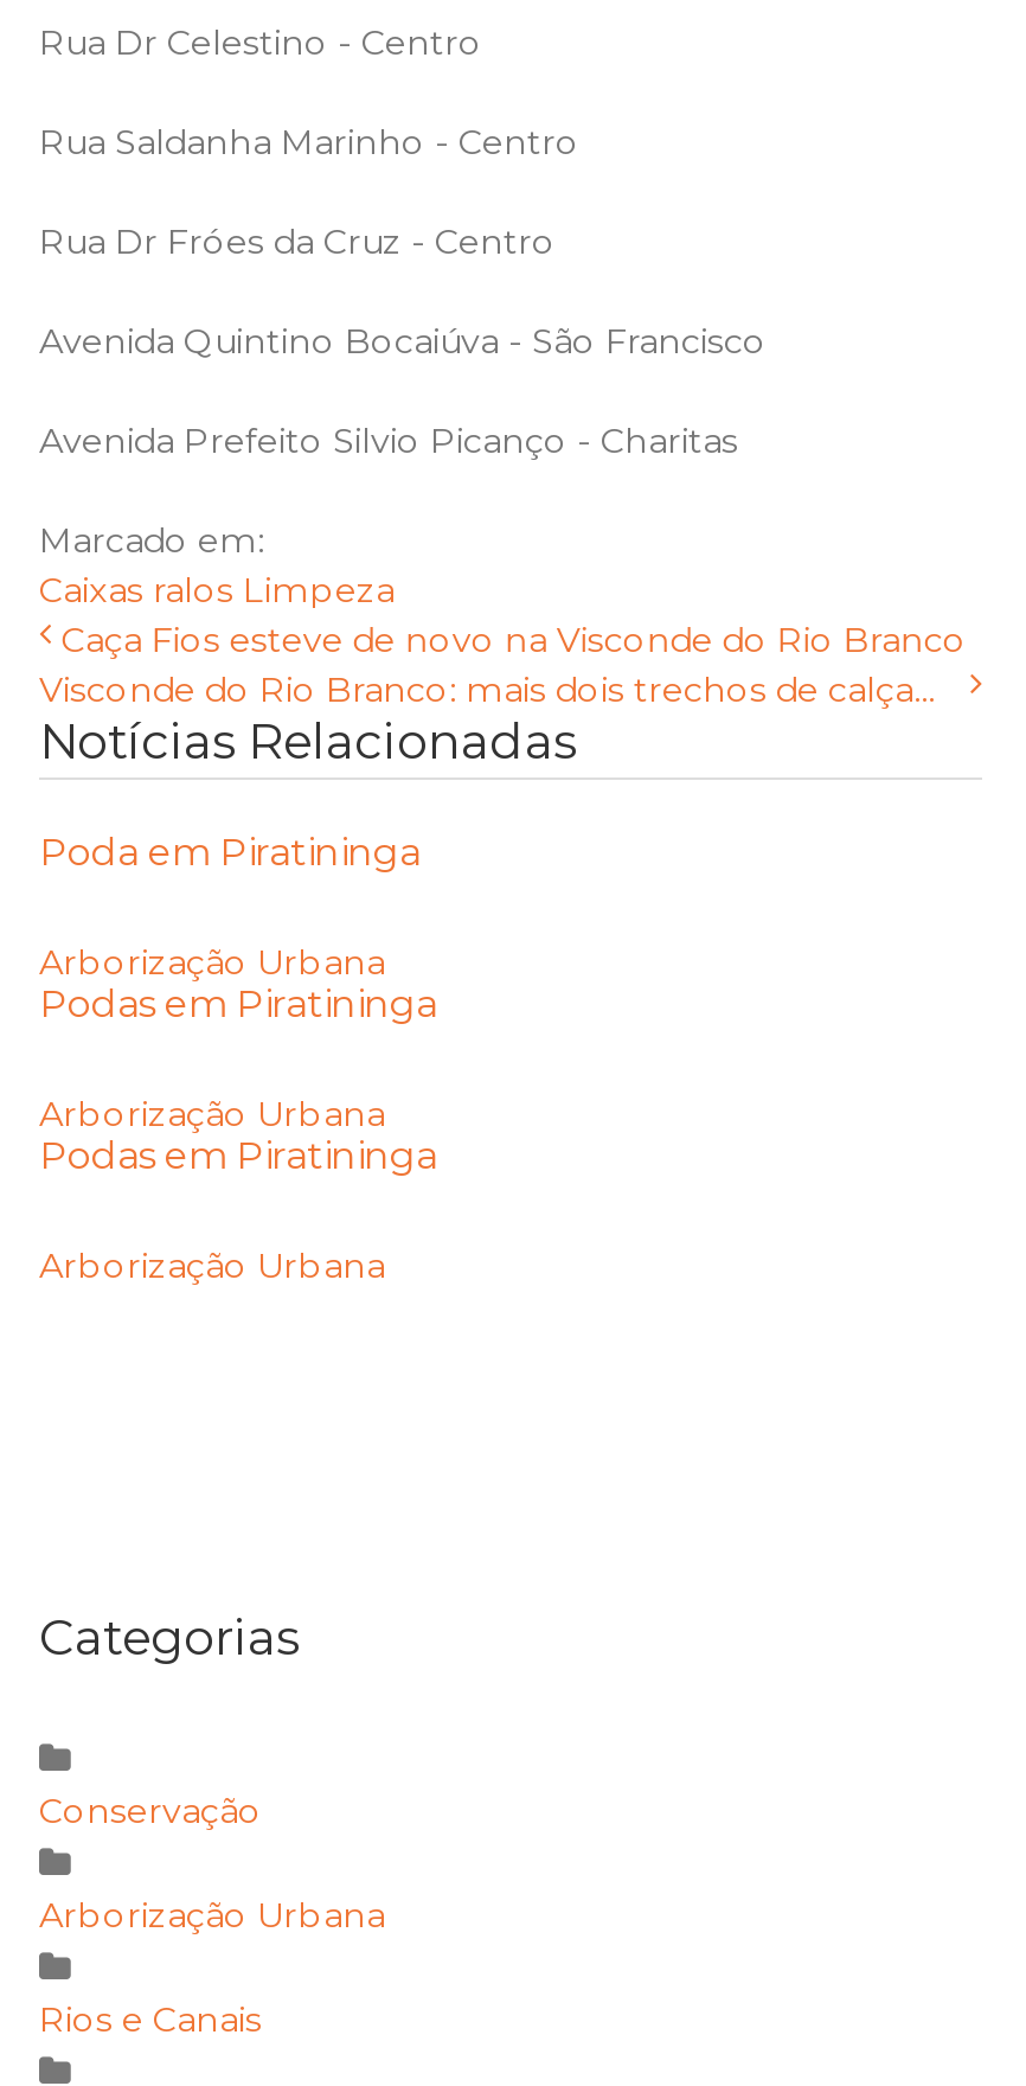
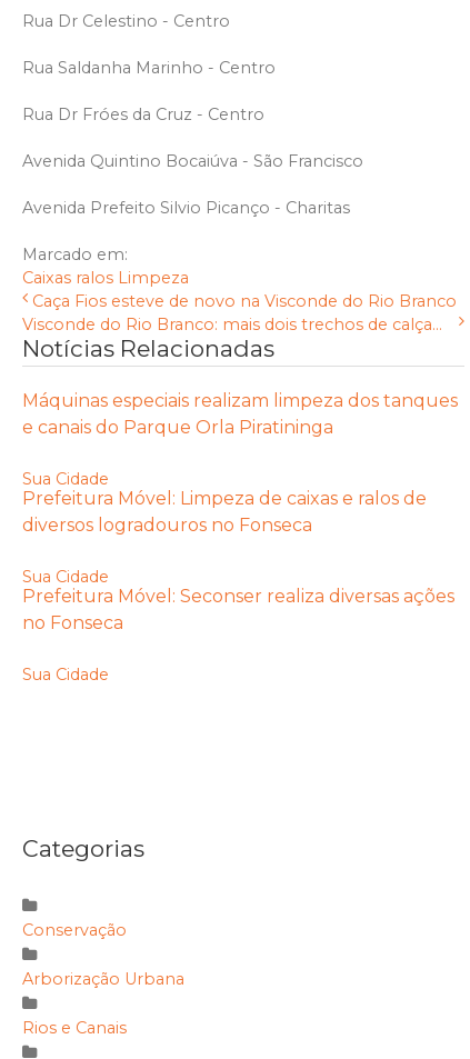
- Poda em Piratininga
+ Máquinas especiais realizam limpeza dos tanques
+ e canais do Parque Orla Piratininga

- Arborização Urbana
- Podas em Piratininga
+ Sua Cidade
+ Prefeitura Móvel: Limpeza de caixas e ralos de
+ diversos logradouros no Fonseca

- Arborização Urbana
- Podas em Piratininga
+ Sua Cidade
+ Prefeitura Móvel: Seconser realiza diversas ações
+ no Fonseca

- Arborização Urbana
+ Sua Cidade
